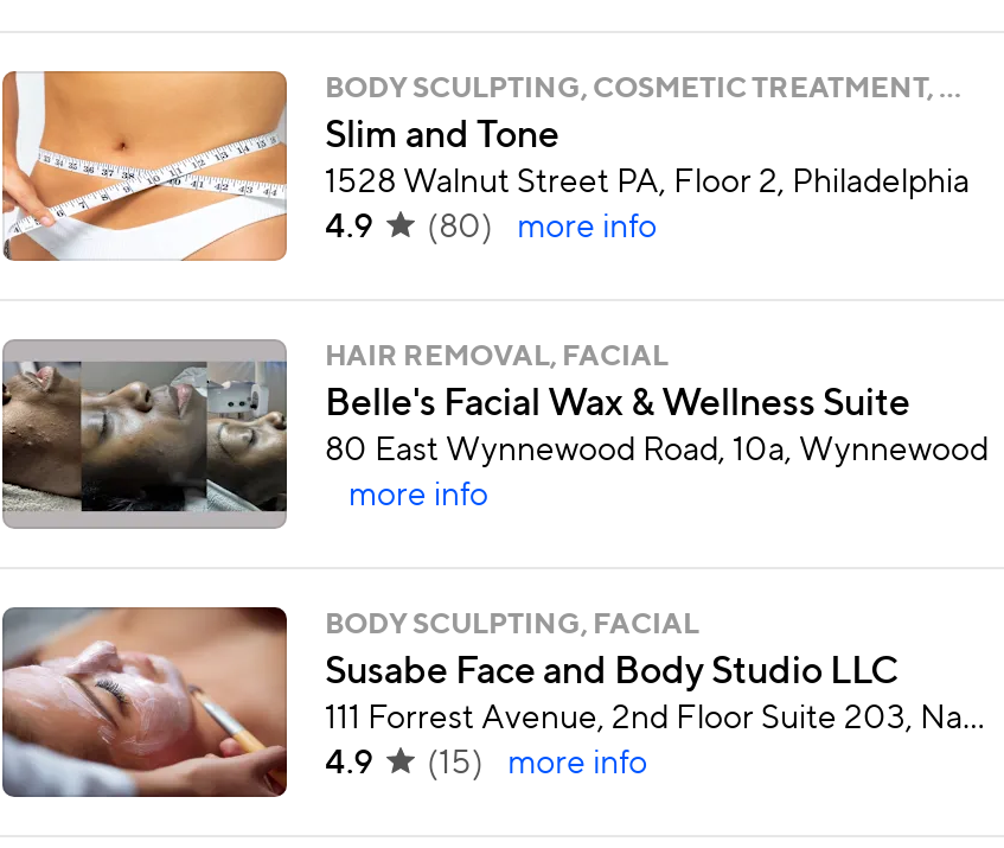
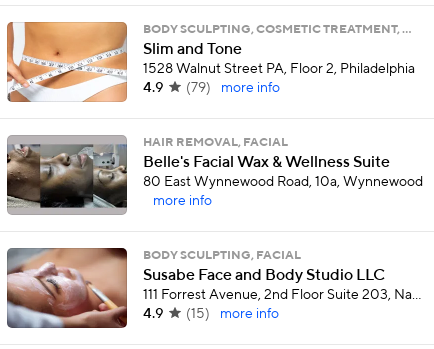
- 4.9 (80) more info
+ 4.9 (79) more info
